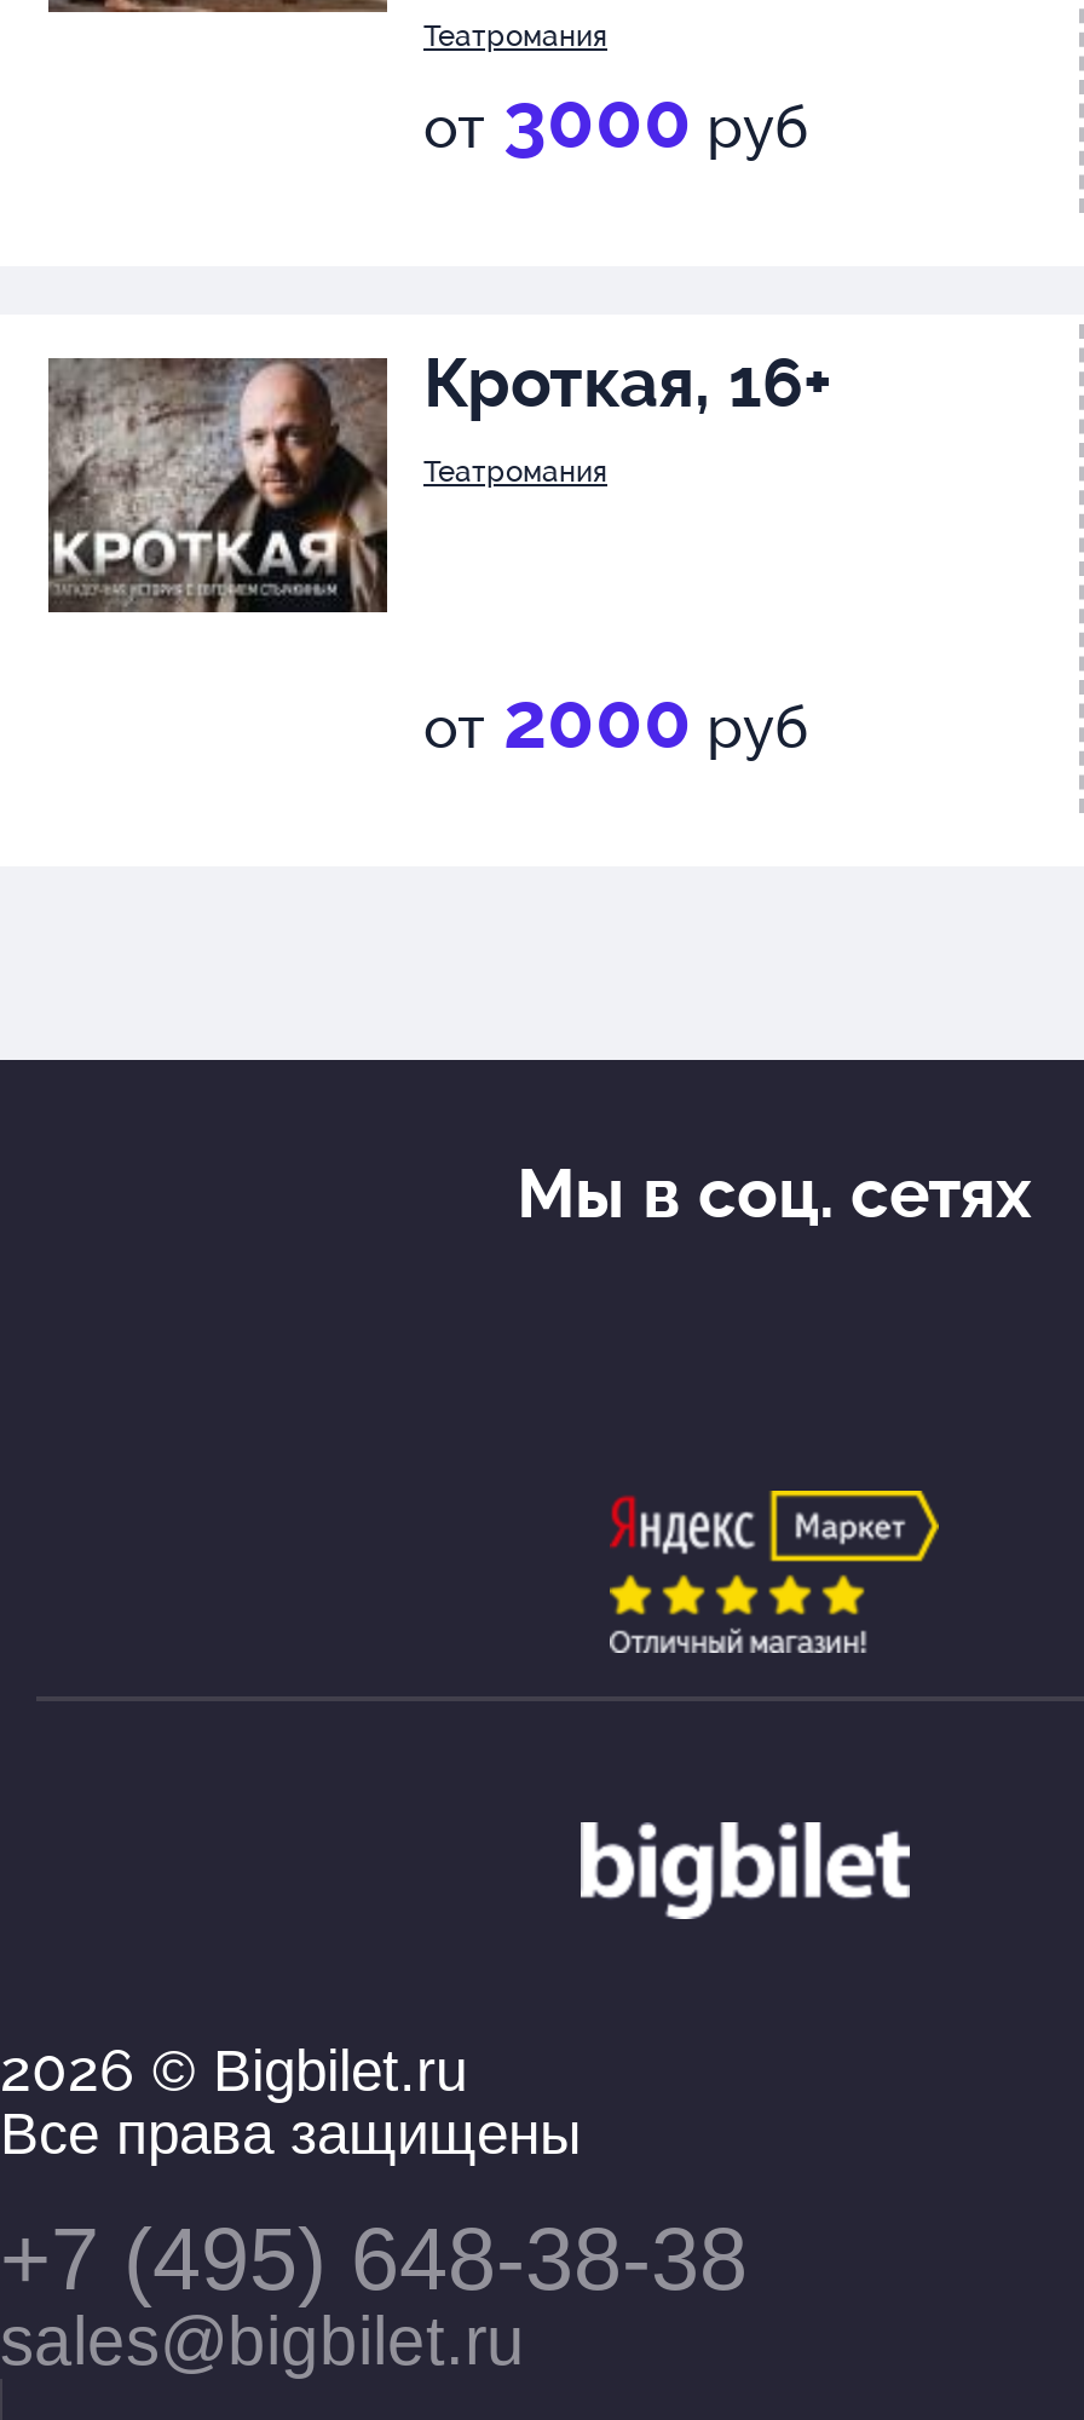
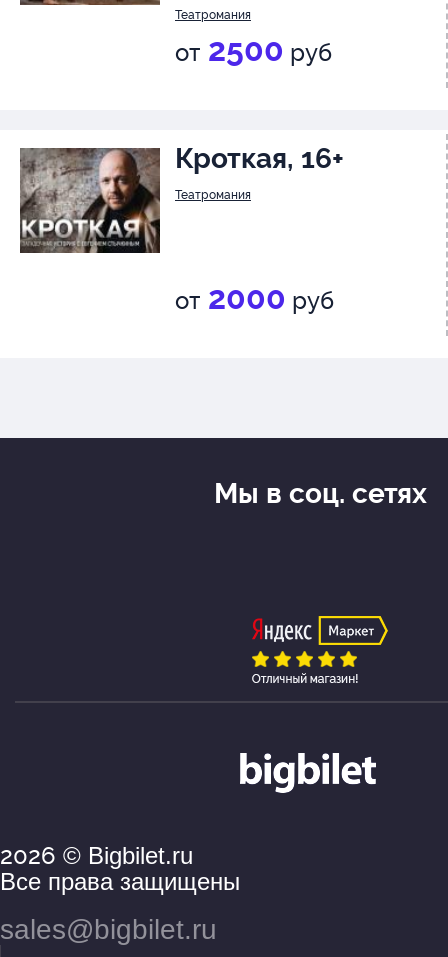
- от 3000 руб
+ от 2500 руб

- +7 (495) 648-38-38
